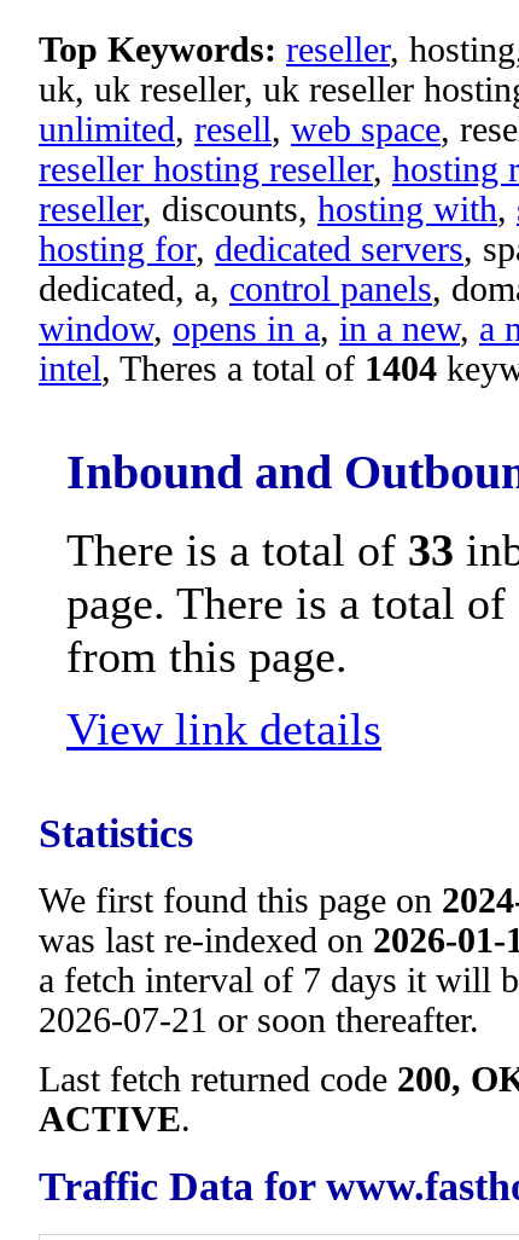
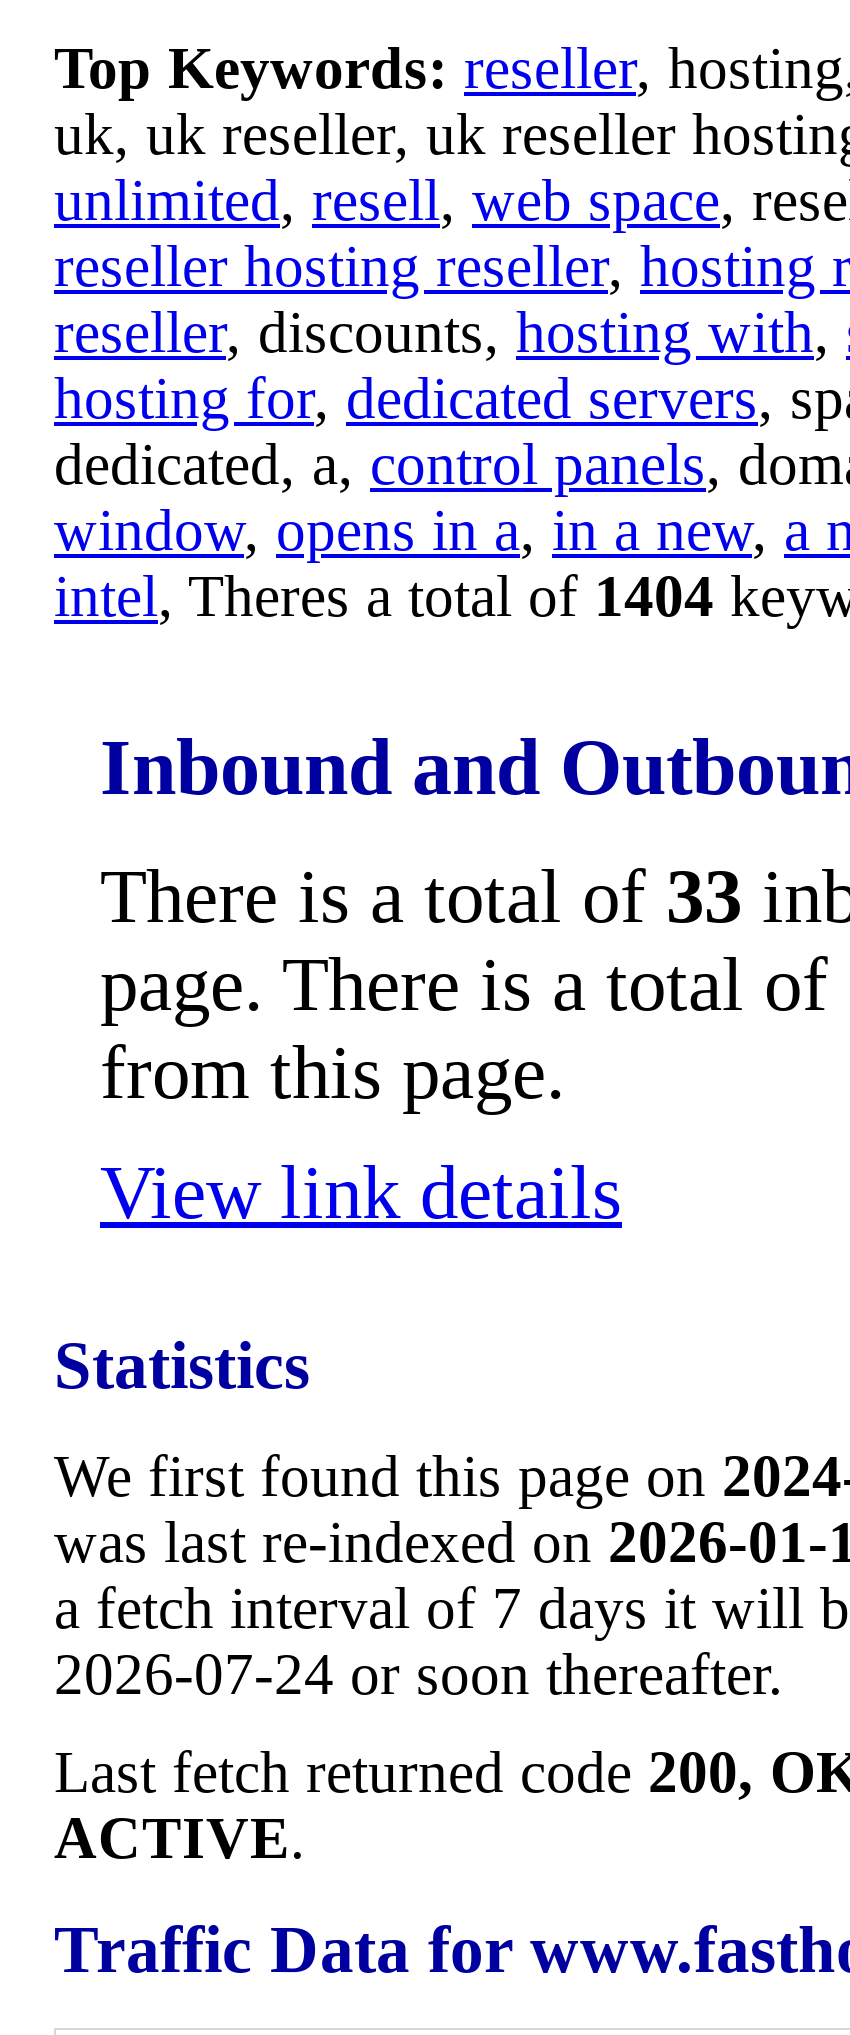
- 2026-07-21 or soon thereafter.
+ 2026-07-24 or soon thereafter.
